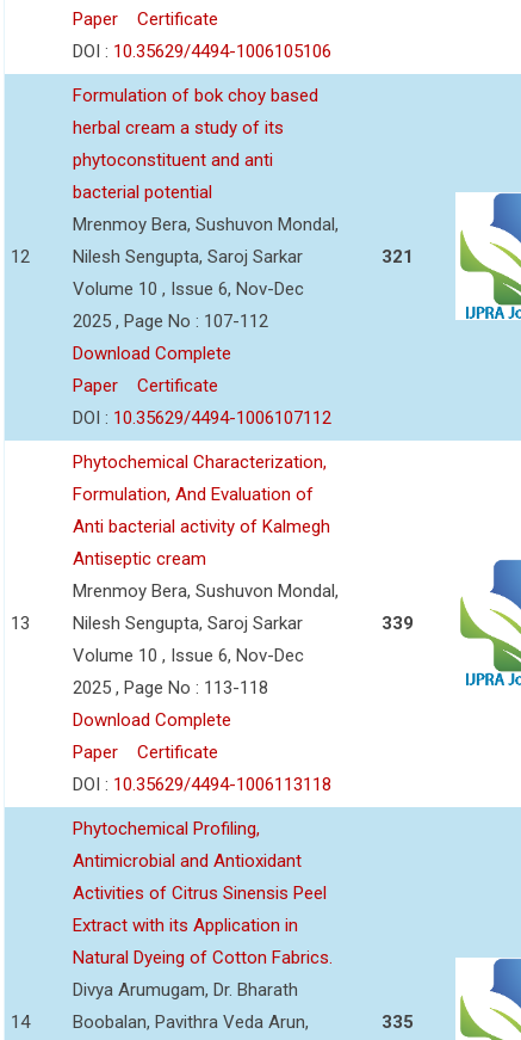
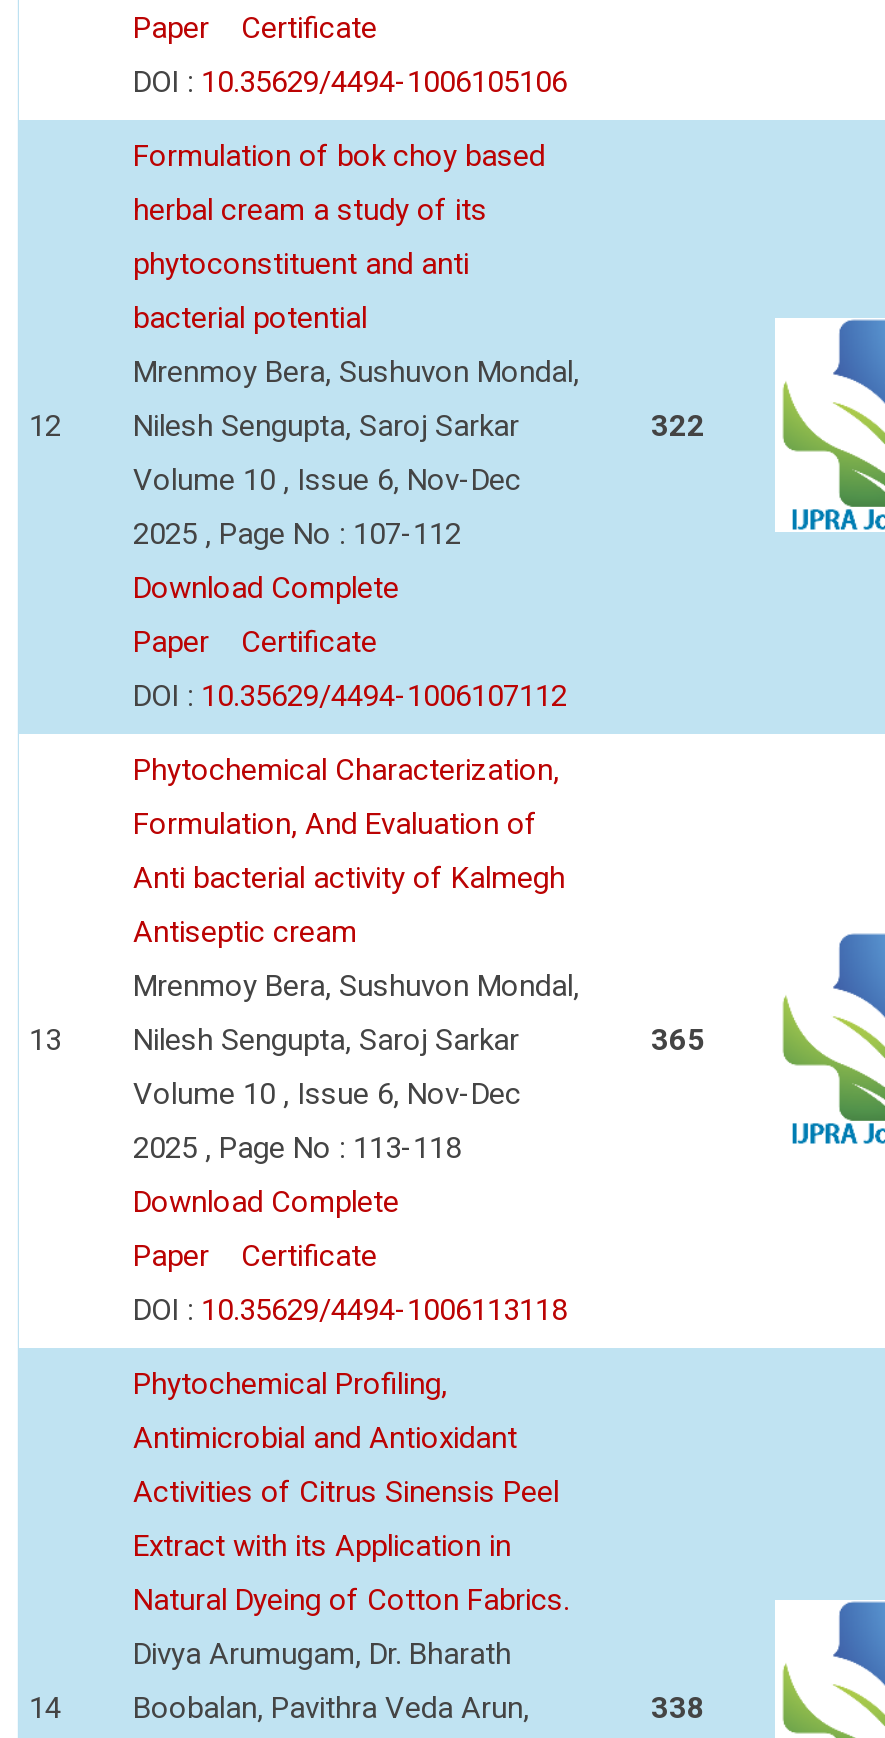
- 321
+ 322

- 339
+ 365

- 335
+ 338
